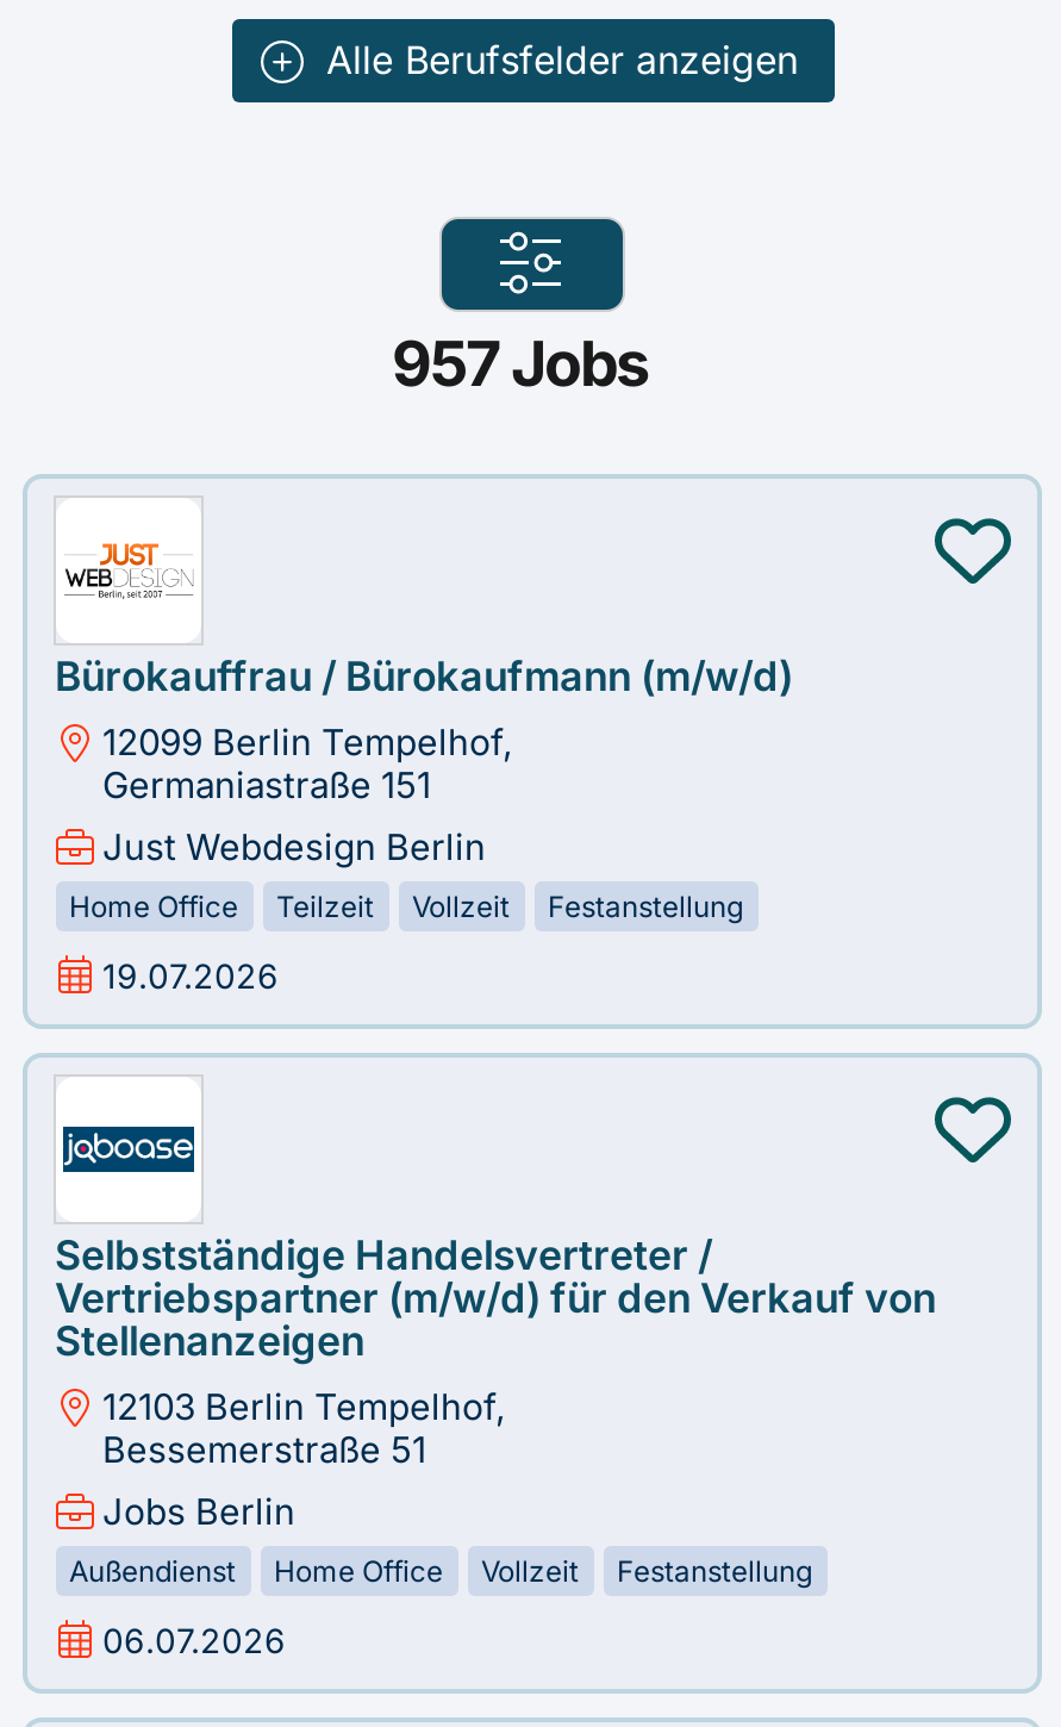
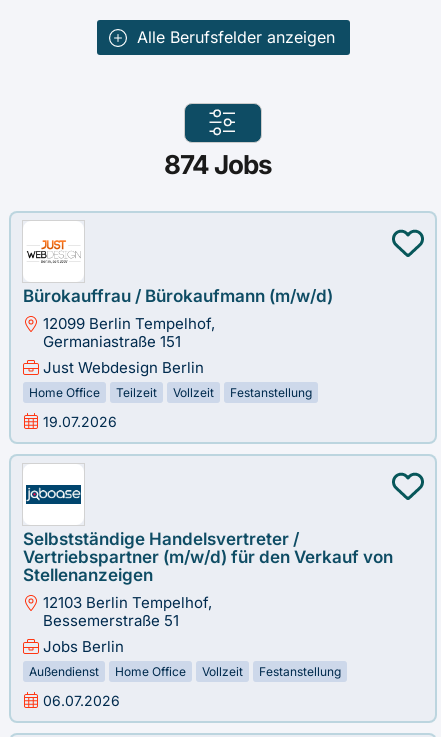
- 957 Jobs
+ 874 Jobs
